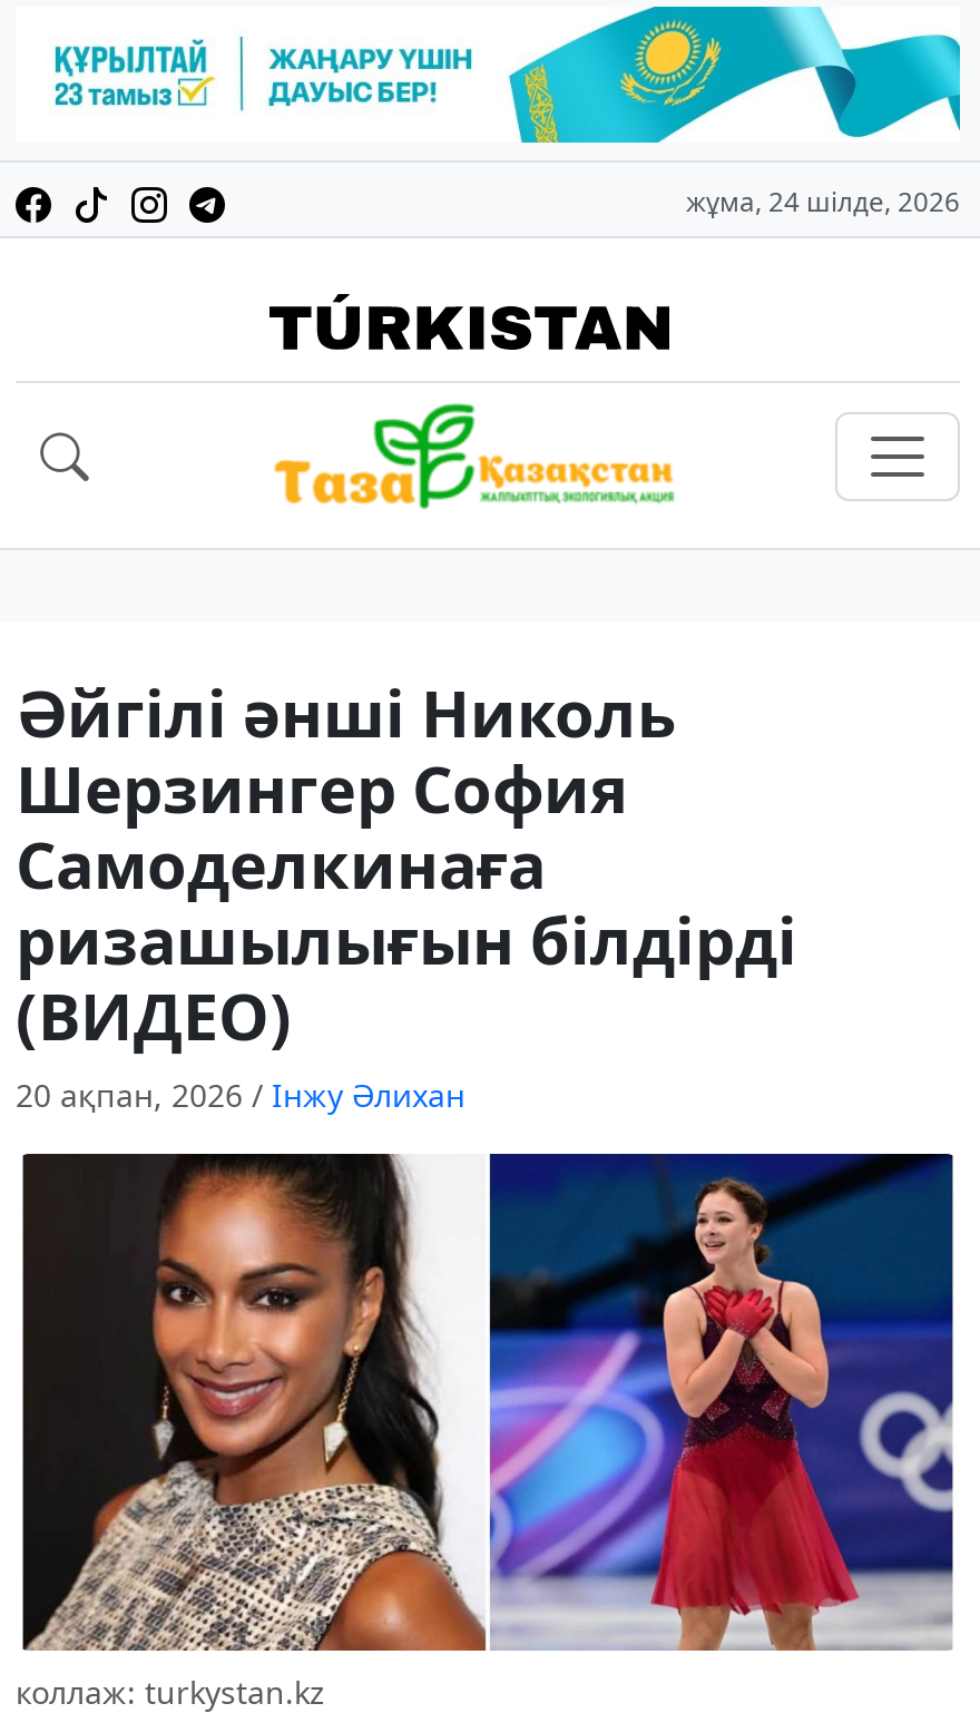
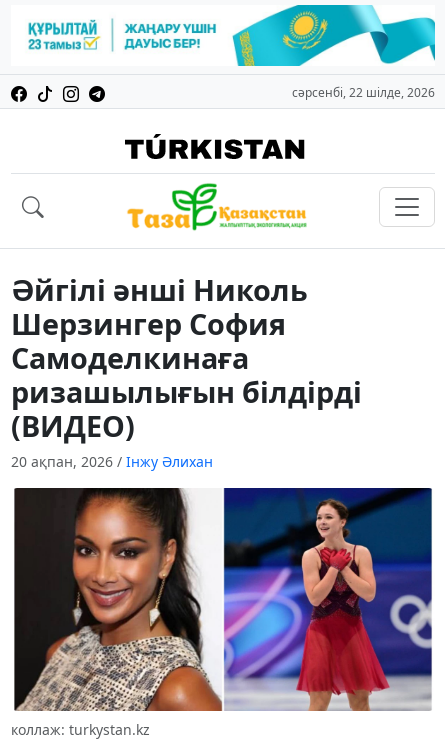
- жұма, 24 шілде, 2026
+ сәрсенбі, 22 шілде, 2026
